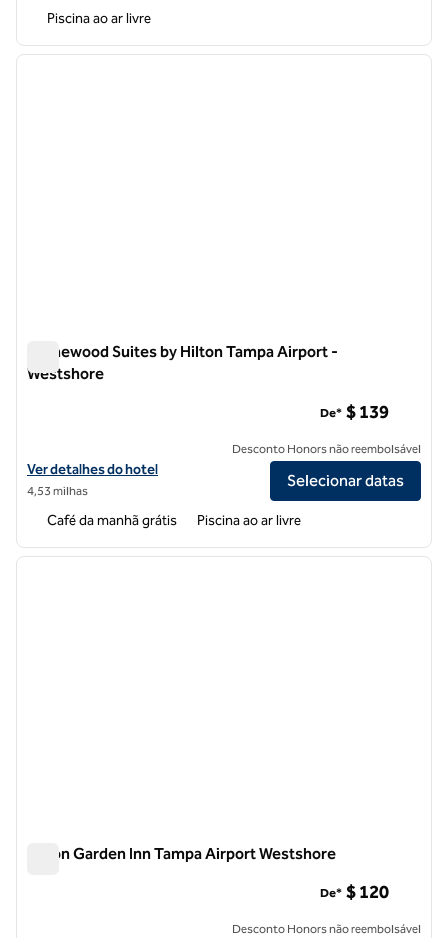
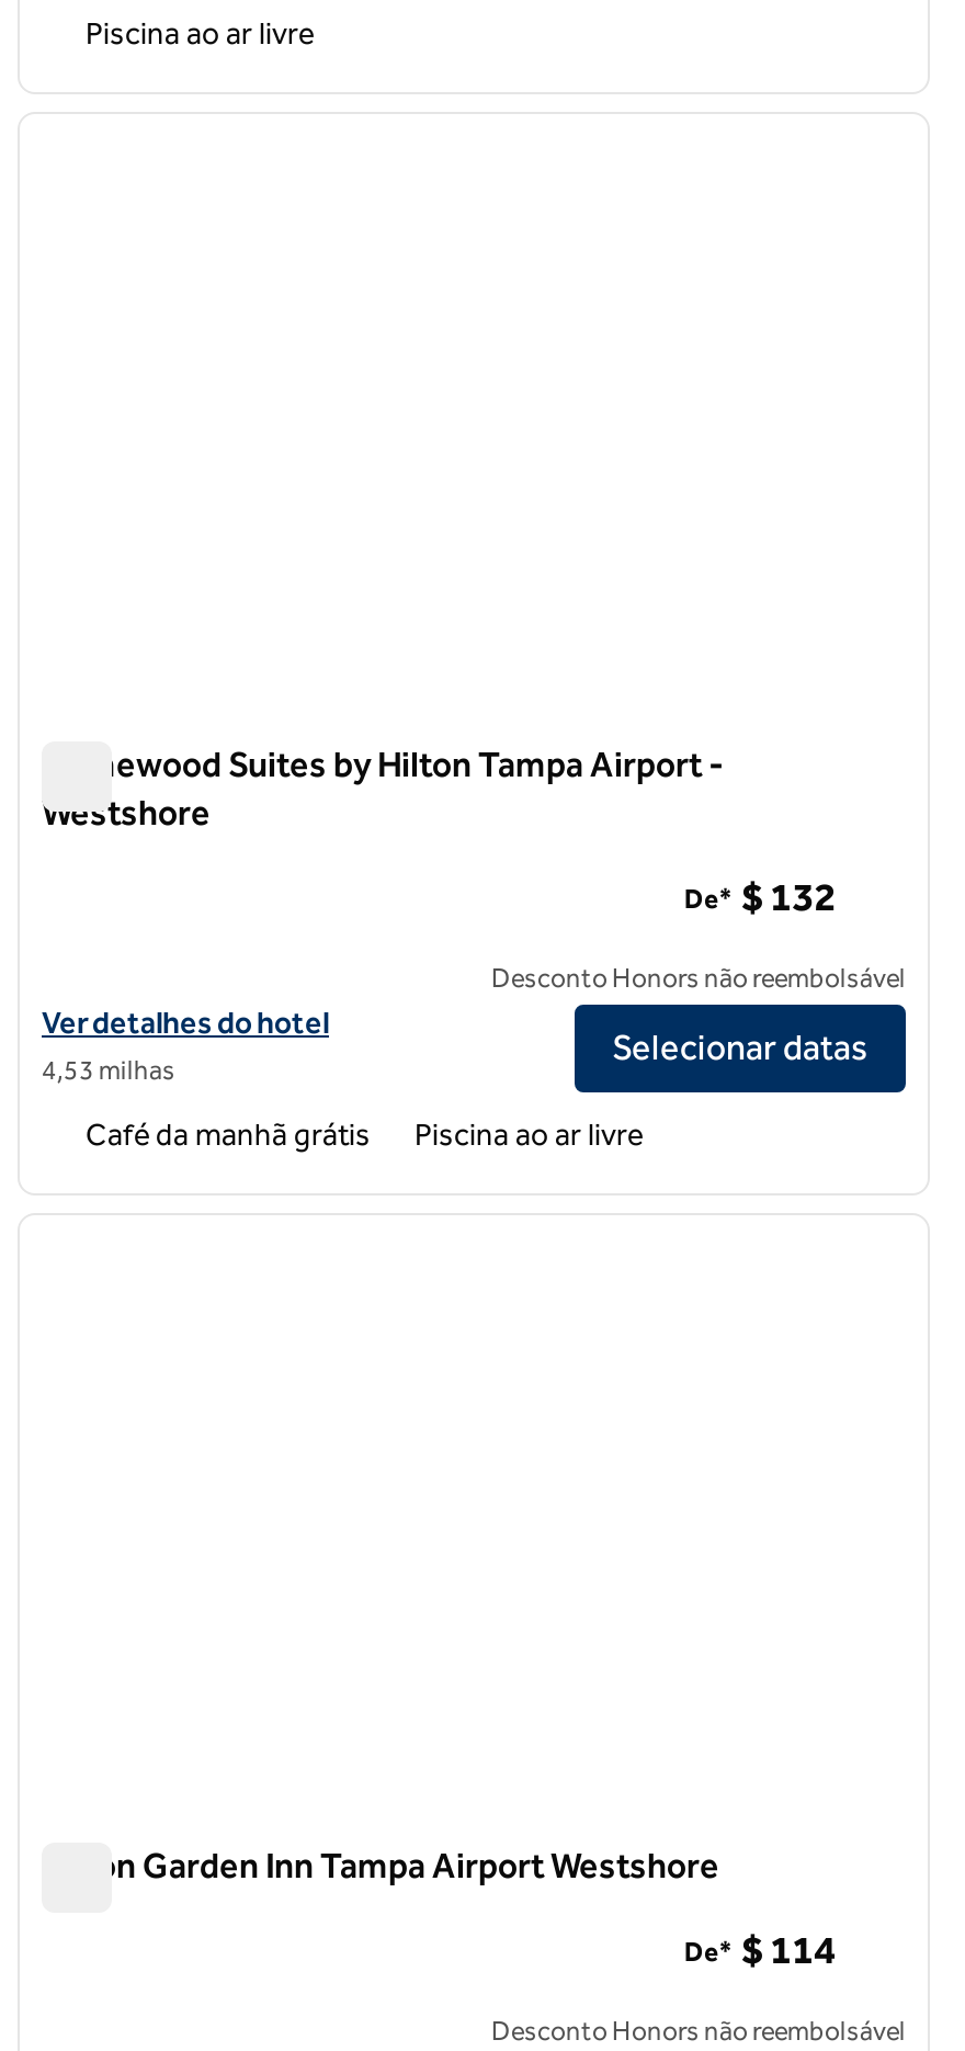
- De* $ 139
+ De* $ 132

- De* $ 120
+ De* $ 114
